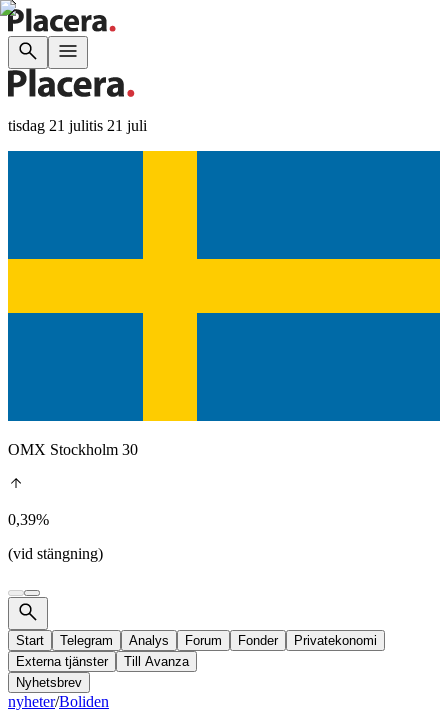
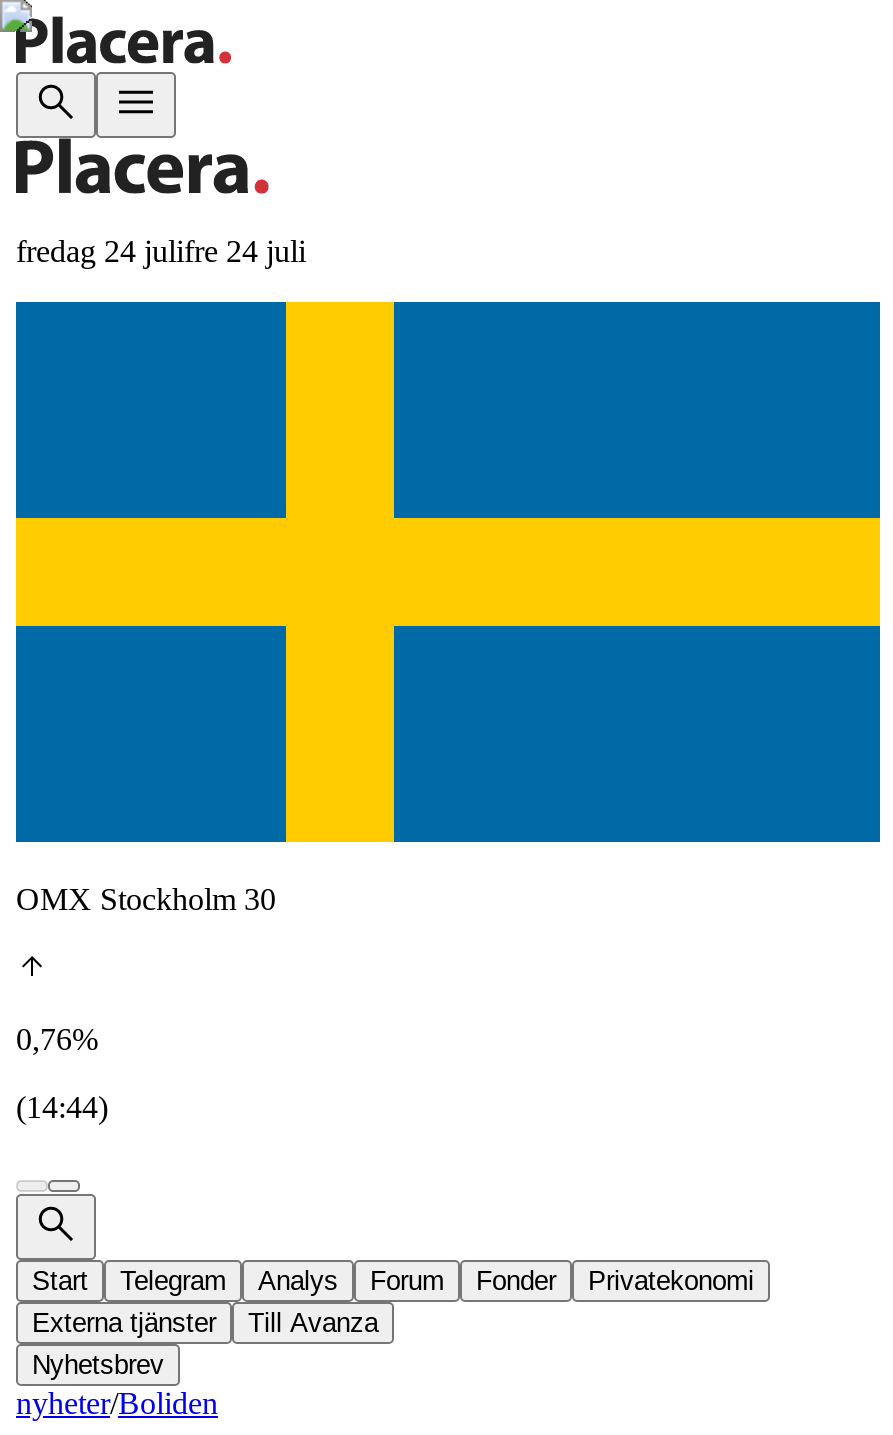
- tisdag 21 julitis 21 juli
+ fredag 24 julifre 24 juli

- 0,39%
+ 0,76%

- (vid stängning)
+ (14:44)
